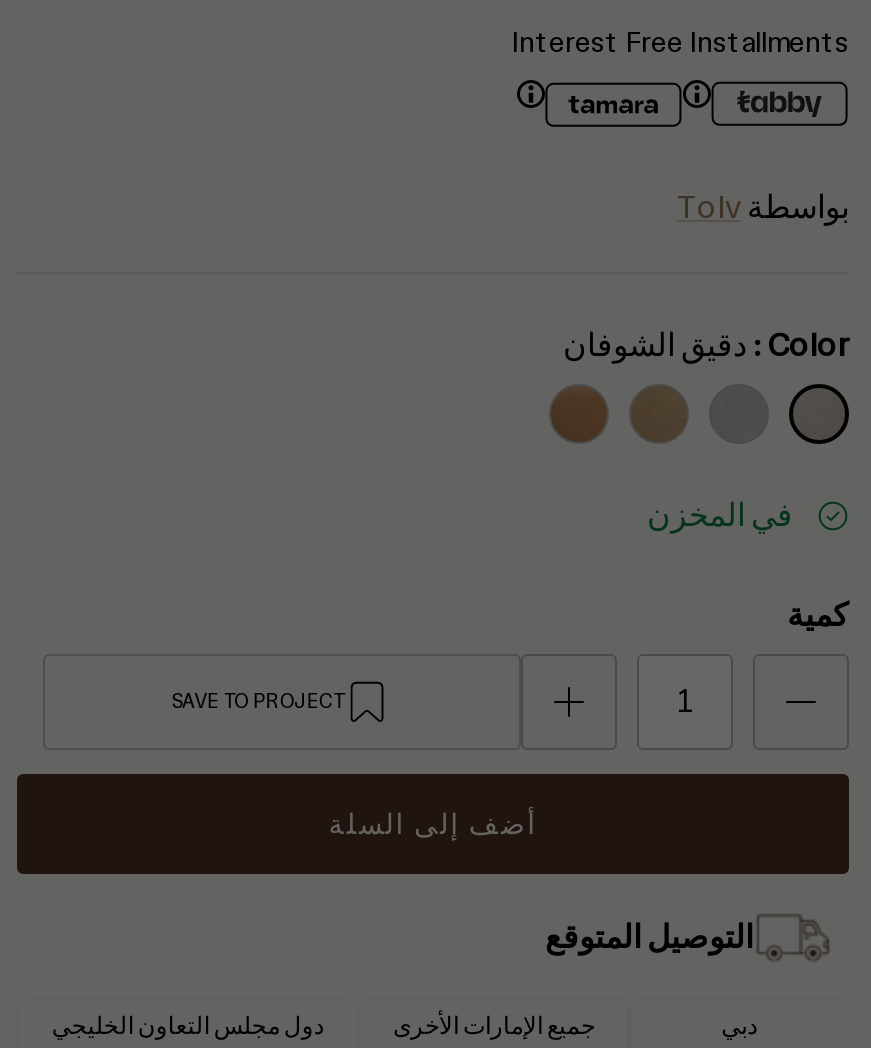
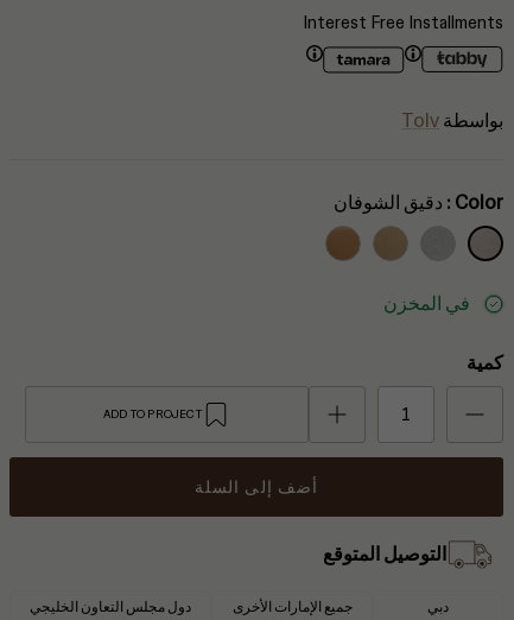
- SAVE TO PROJECT
+ ADD TO PROJECT
